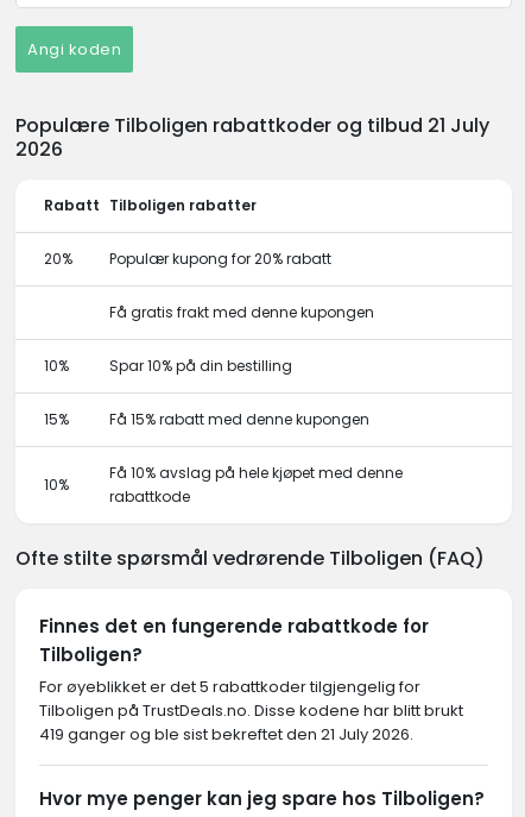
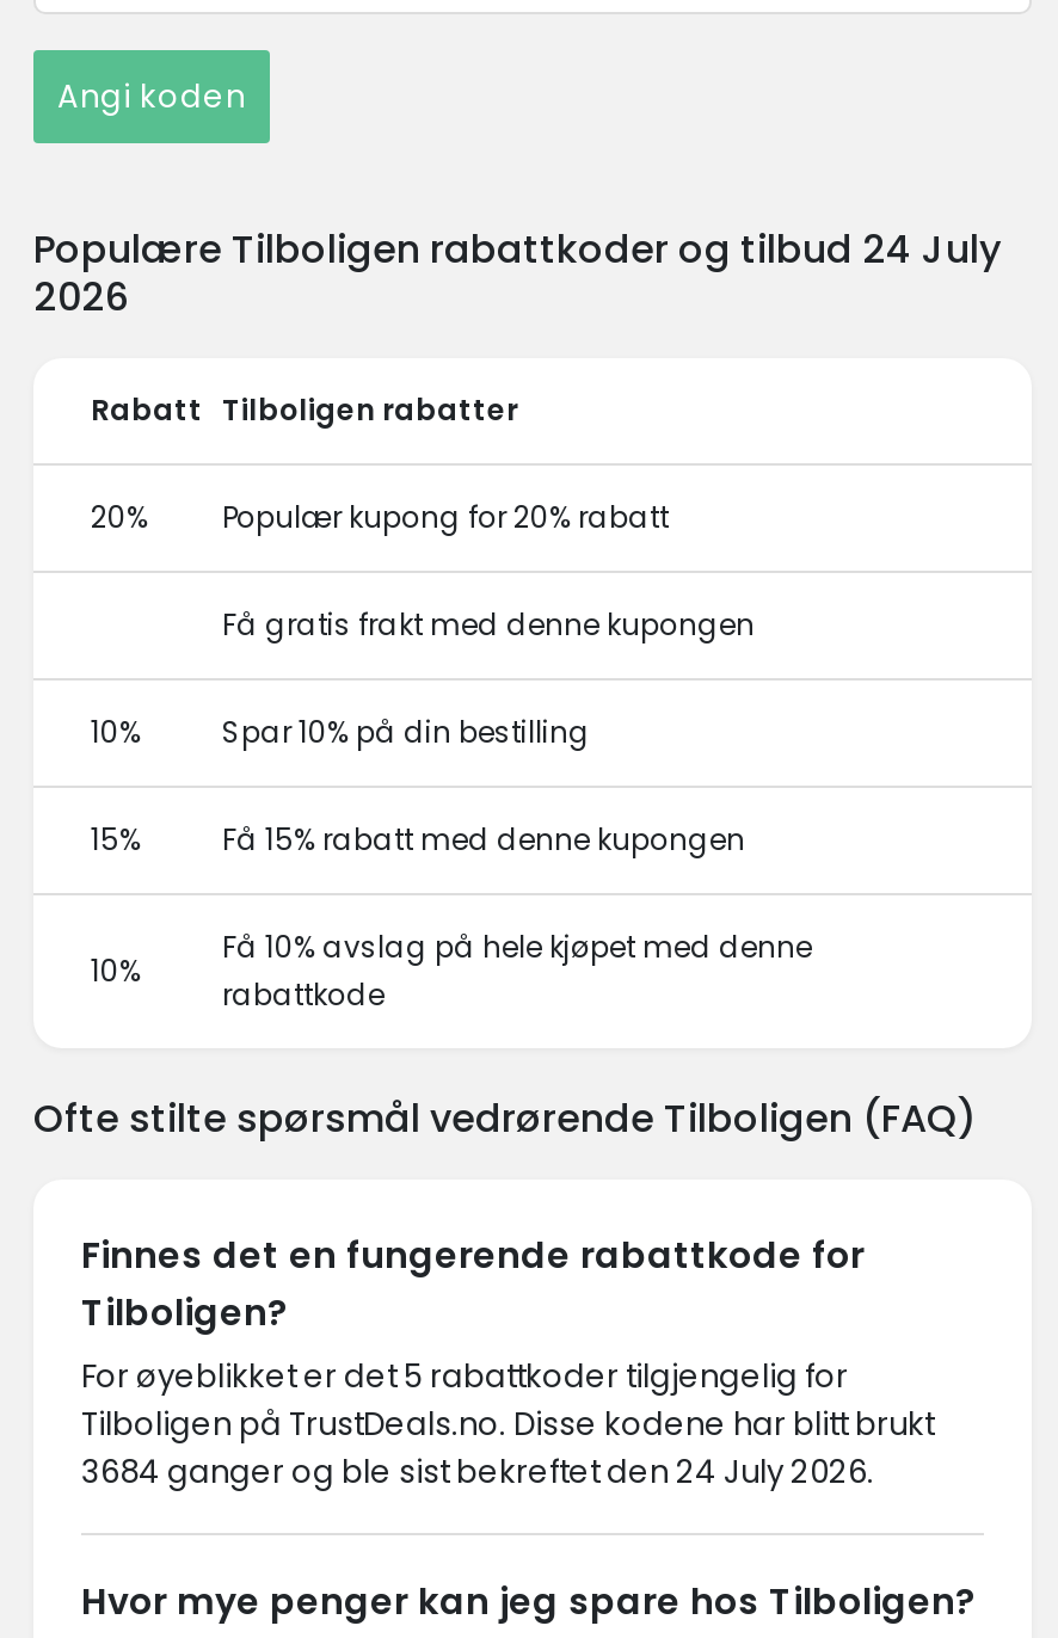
- Populære Tilboligen rabattkoder og tilbud 21 July
+ Populære Tilboligen rabattkoder og tilbud 24 July

- 419 ganger og ble sist bekreftet den 21 July 2026.
+ 3684 ganger og ble sist bekreftet den 24 July 2026.
